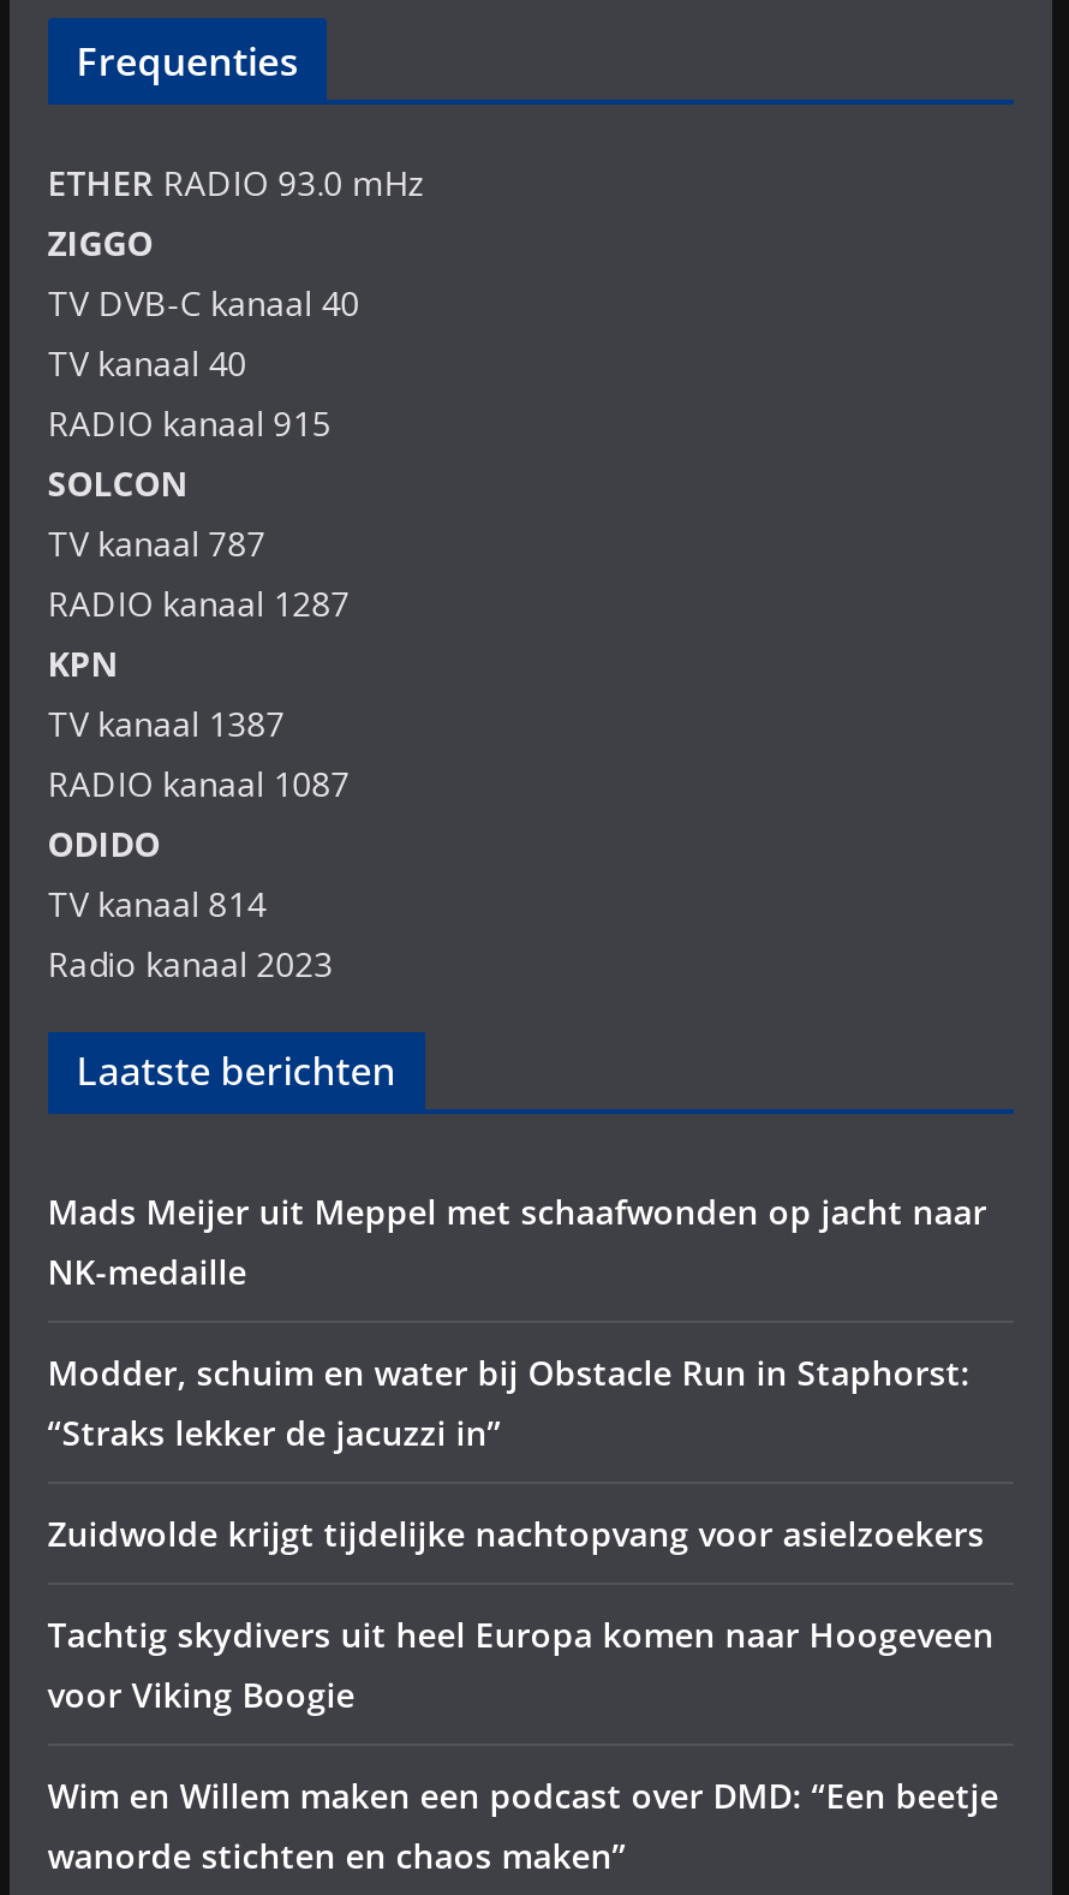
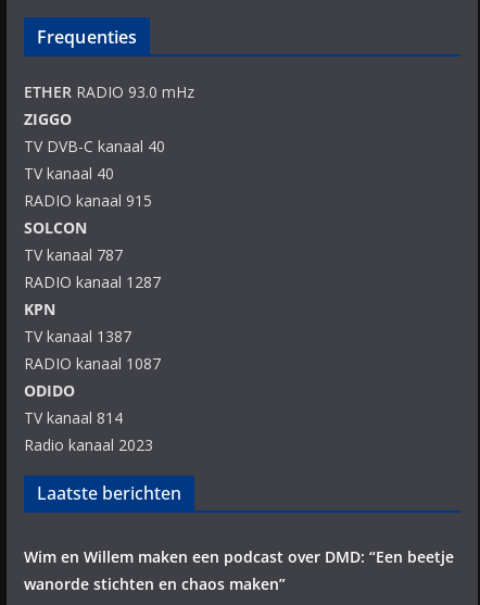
- Mads Meijer uit Meppel met schaafwonden op jacht naar
- NK-medaille
- Modder, schuim en water bij Obstacle Run in Staphorst:
- “Straks lekker de jacuzzi in”
- Zuidwolde krijgt tijdelijke nachtopvang voor asielzoekers
- Tachtig skydivers uit heel Europa komen naar Hoogeveen
- voor Viking Boogie
